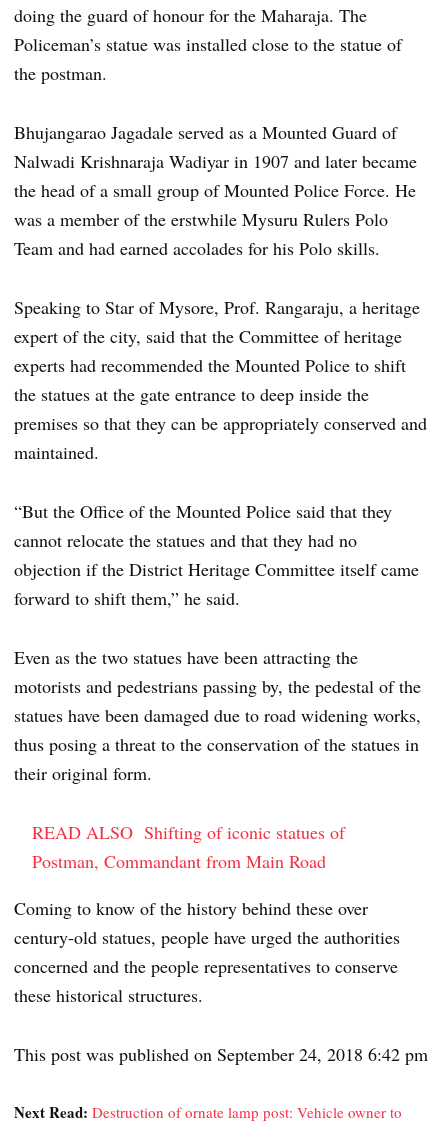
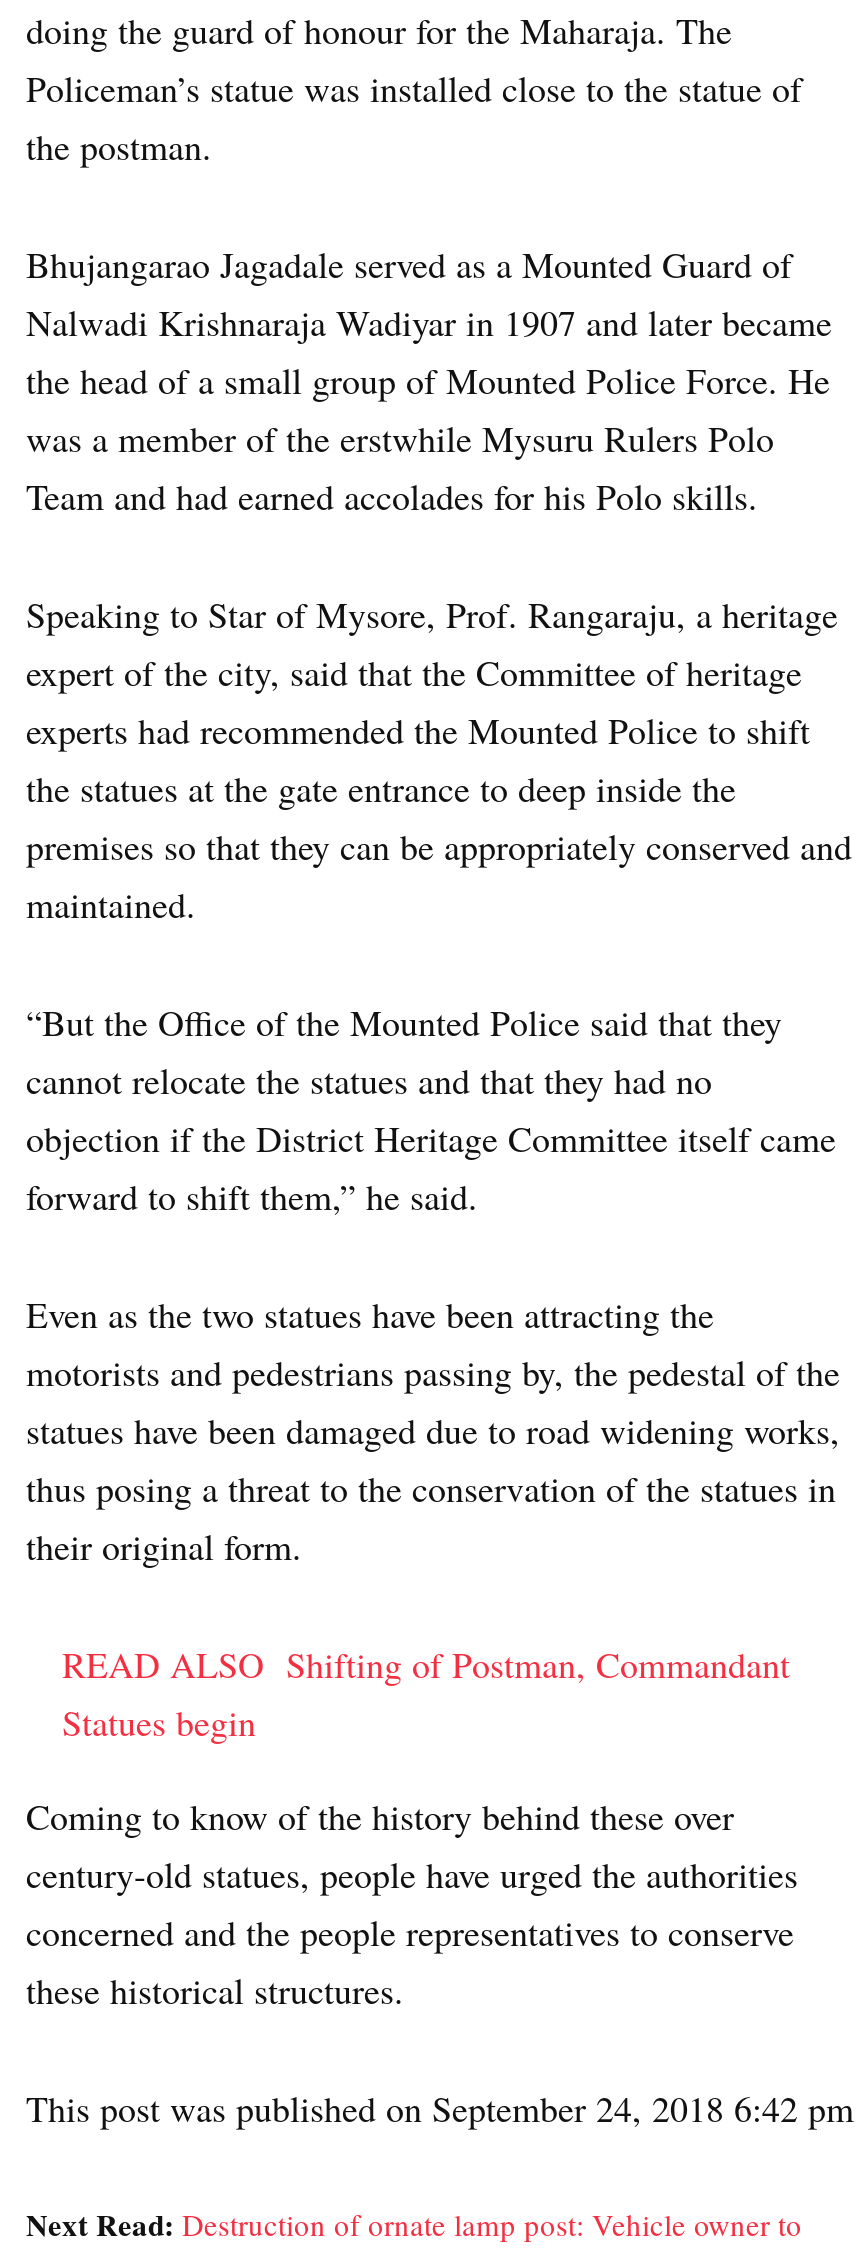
- READ ALSO Shifting of iconic statues of
- Postman, Commandant from Main Road
+ READ ALSO Shifting of Postman, Commandant
+ Statues begin
